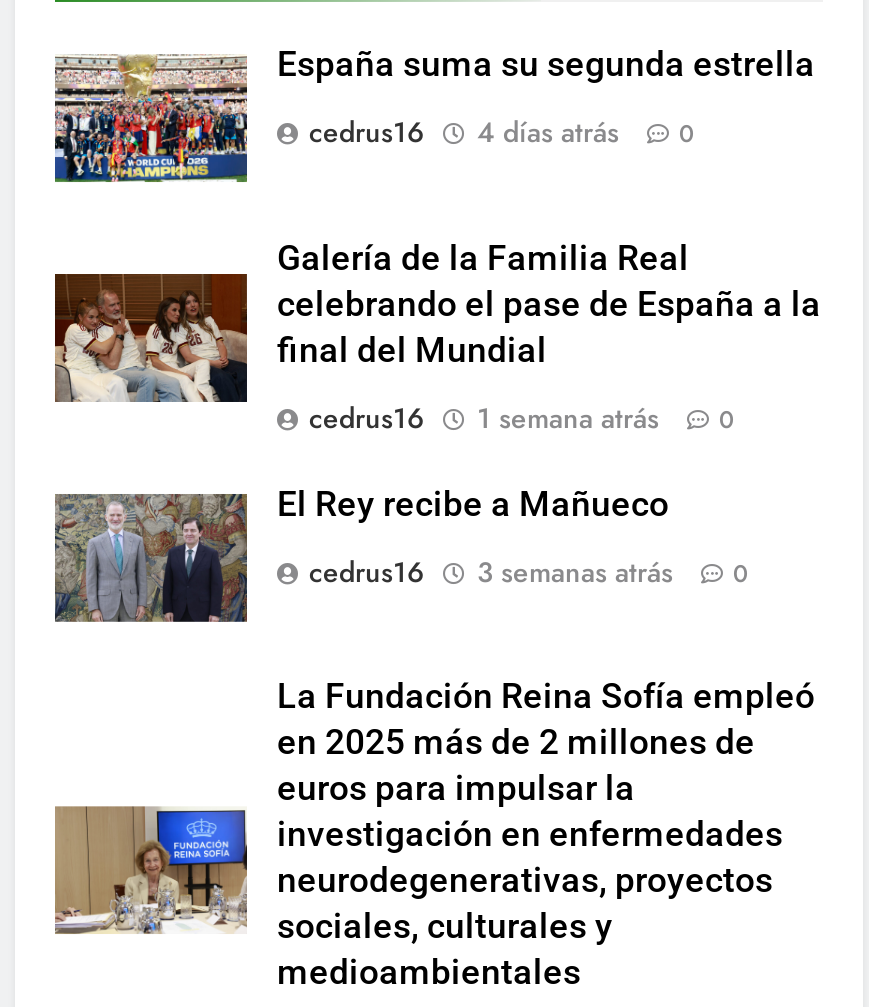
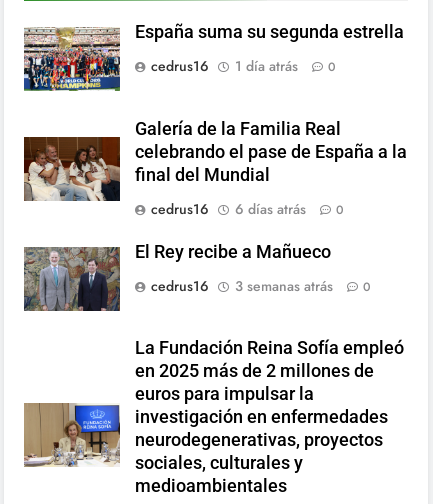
- cedrus16 4 días atrás 0
+ cedrus16 1 día atrás 0

- cedrus16 1 semana atrás 0
+ cedrus16 6 días atrás 0
